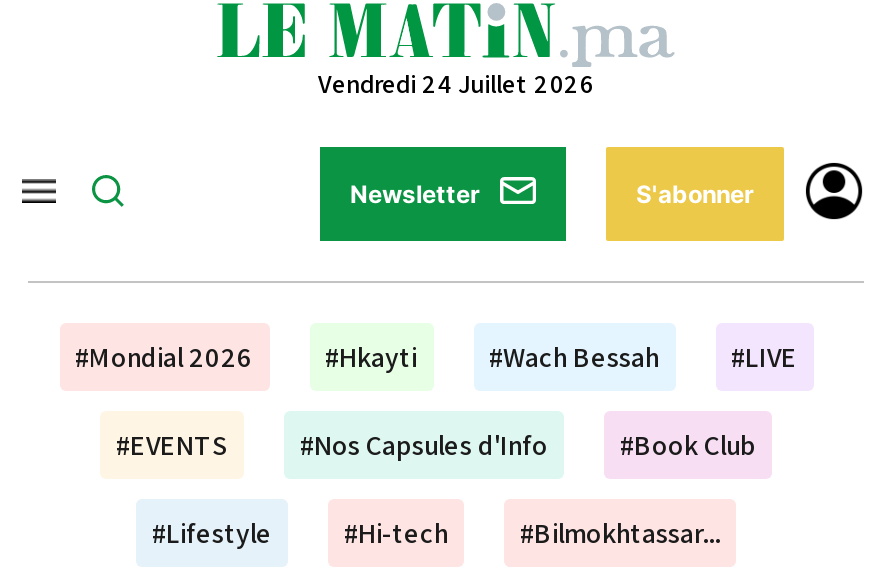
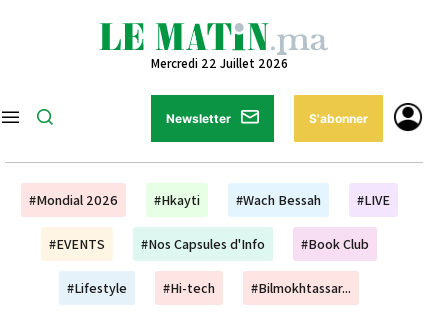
- Vendredi 24 Juillet 2026
+ Mercredi 22 Juillet 2026
